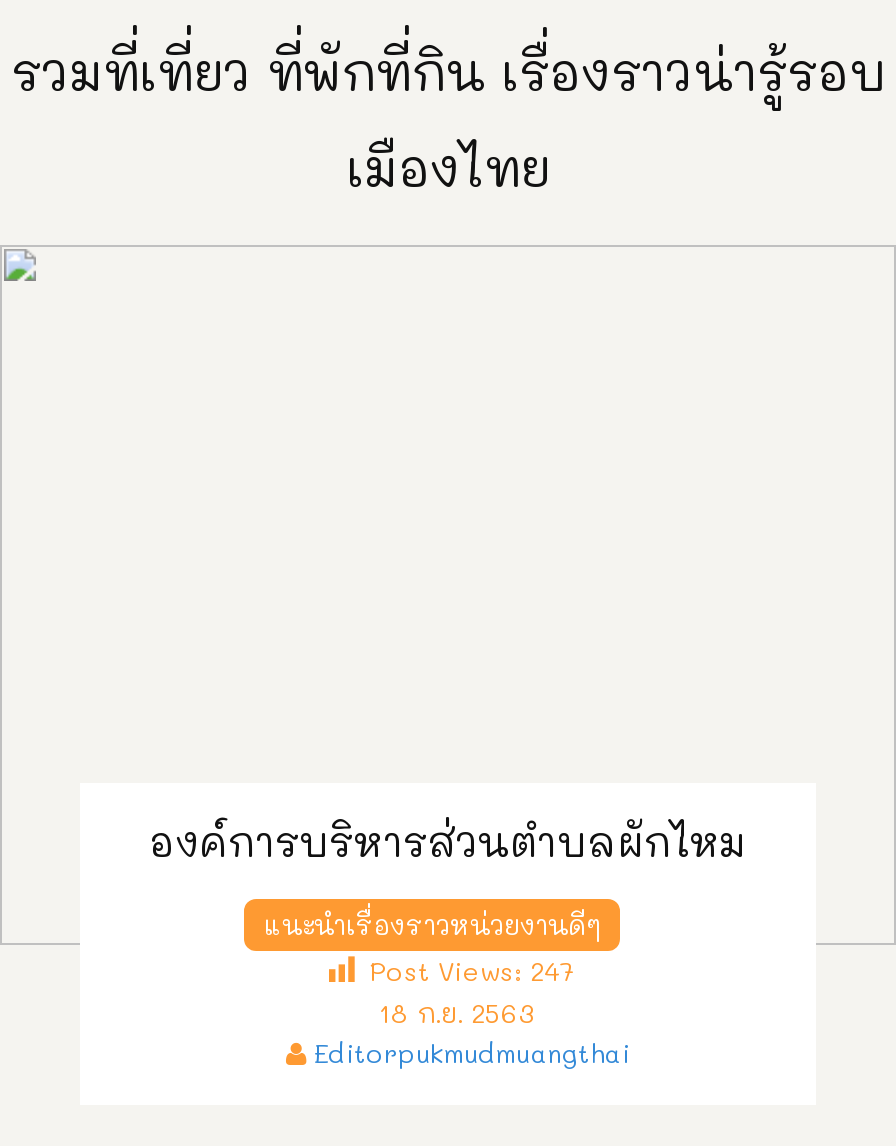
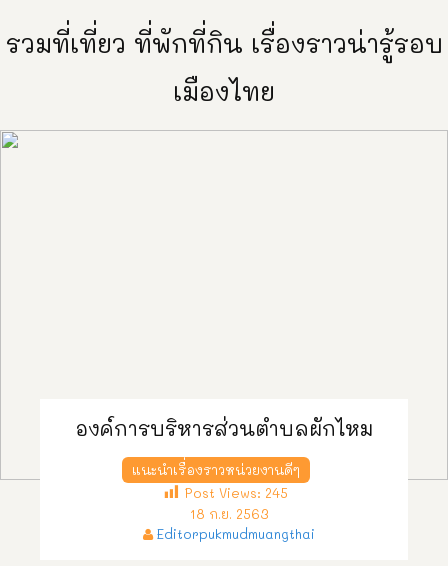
- Post Views: 247
+ Post Views: 245
